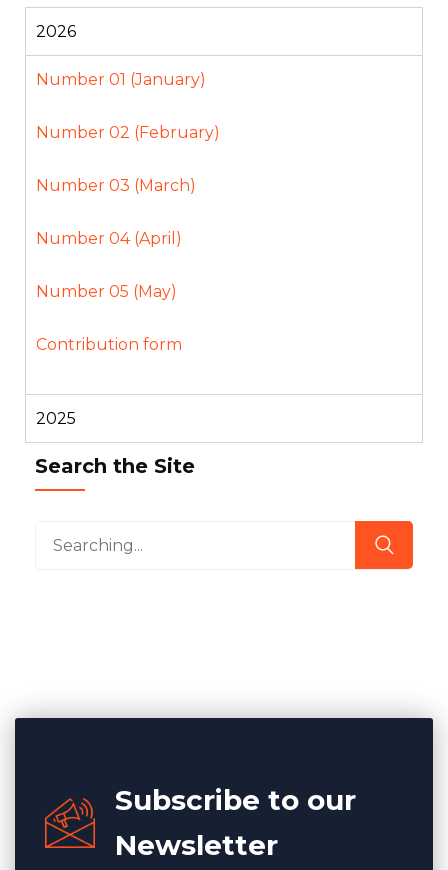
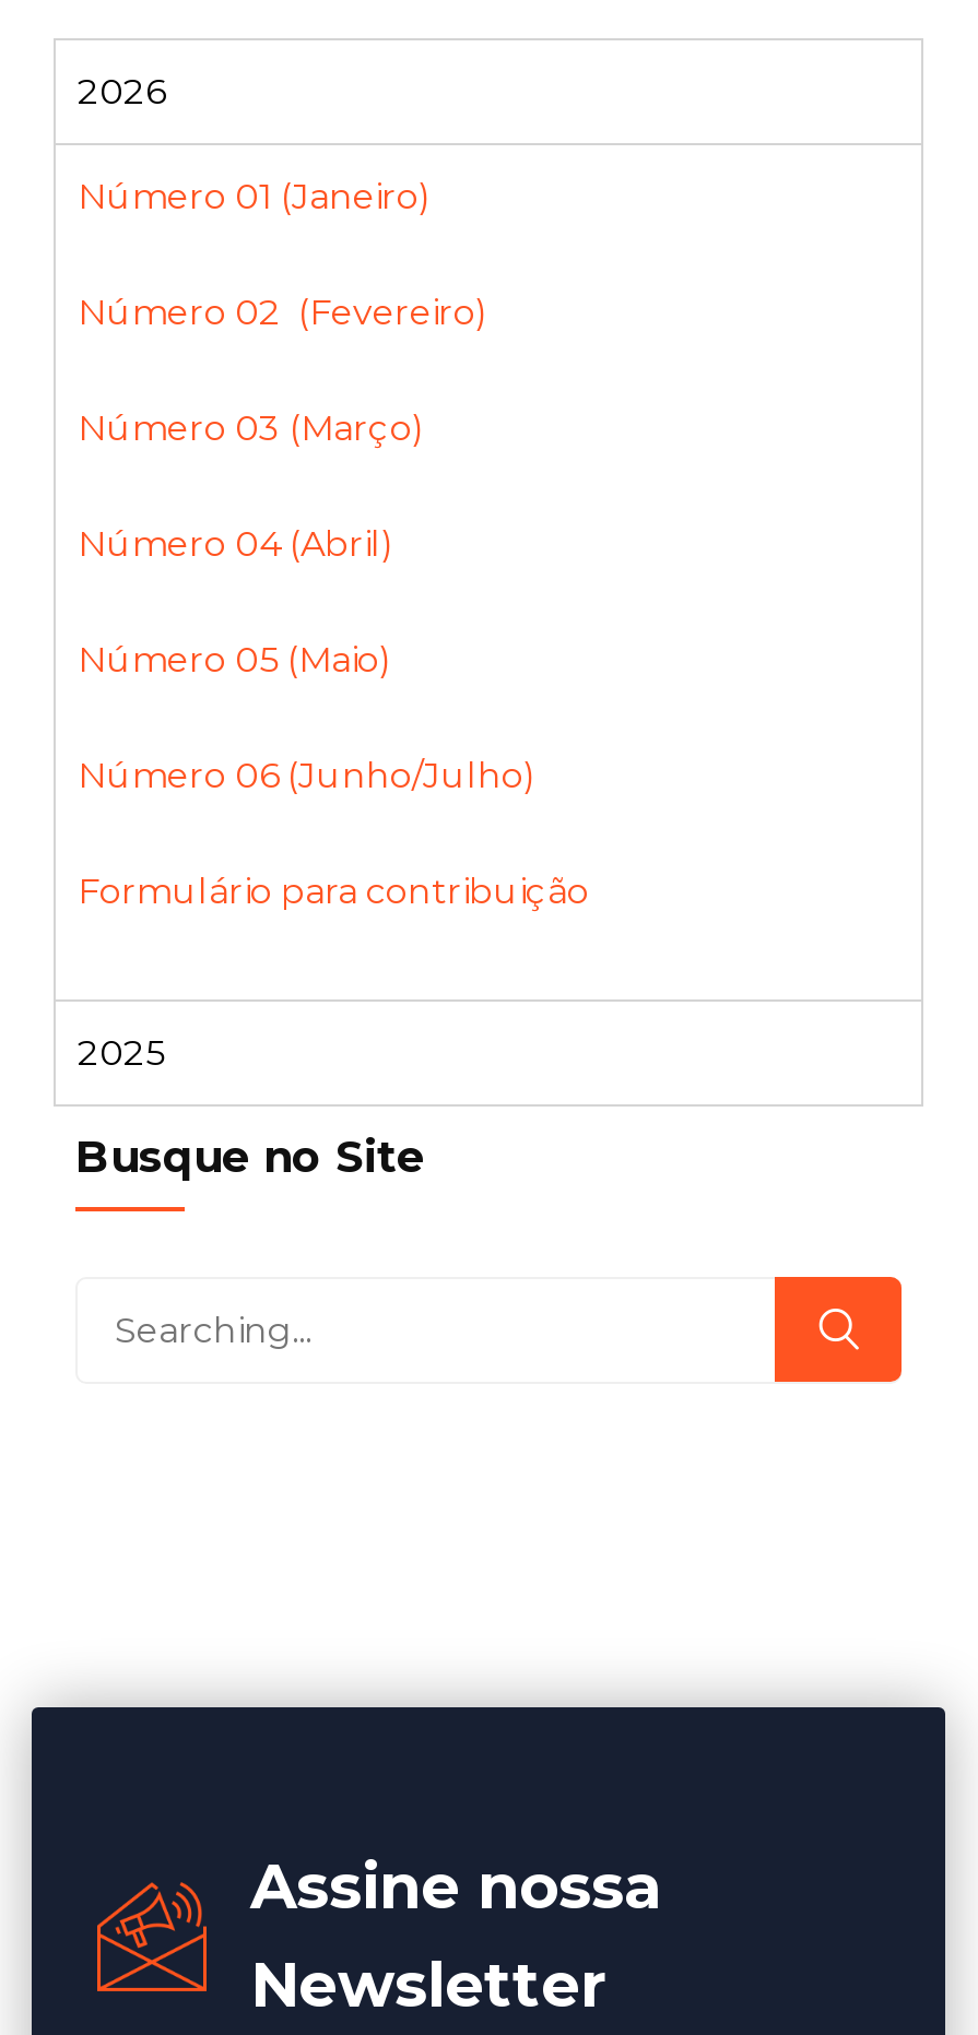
- Number 01 (January)
- Number 02 (February)
- Number 03 (March)
- Number 04 (April)
- Number 05 (May)
- Contribution form
+ Número 01 (Janeiro)
+ Número 02 (Fevereiro)
+ Número 03 (Março)
+ Número 04 (Abril)
+ Número 05 (Maio)
+ Número 06 (Junho/Julho)
+ Formulário para contribuição

- Search the Site
+ Busque no Site

- Subscribe to our
+ Assine nossa
